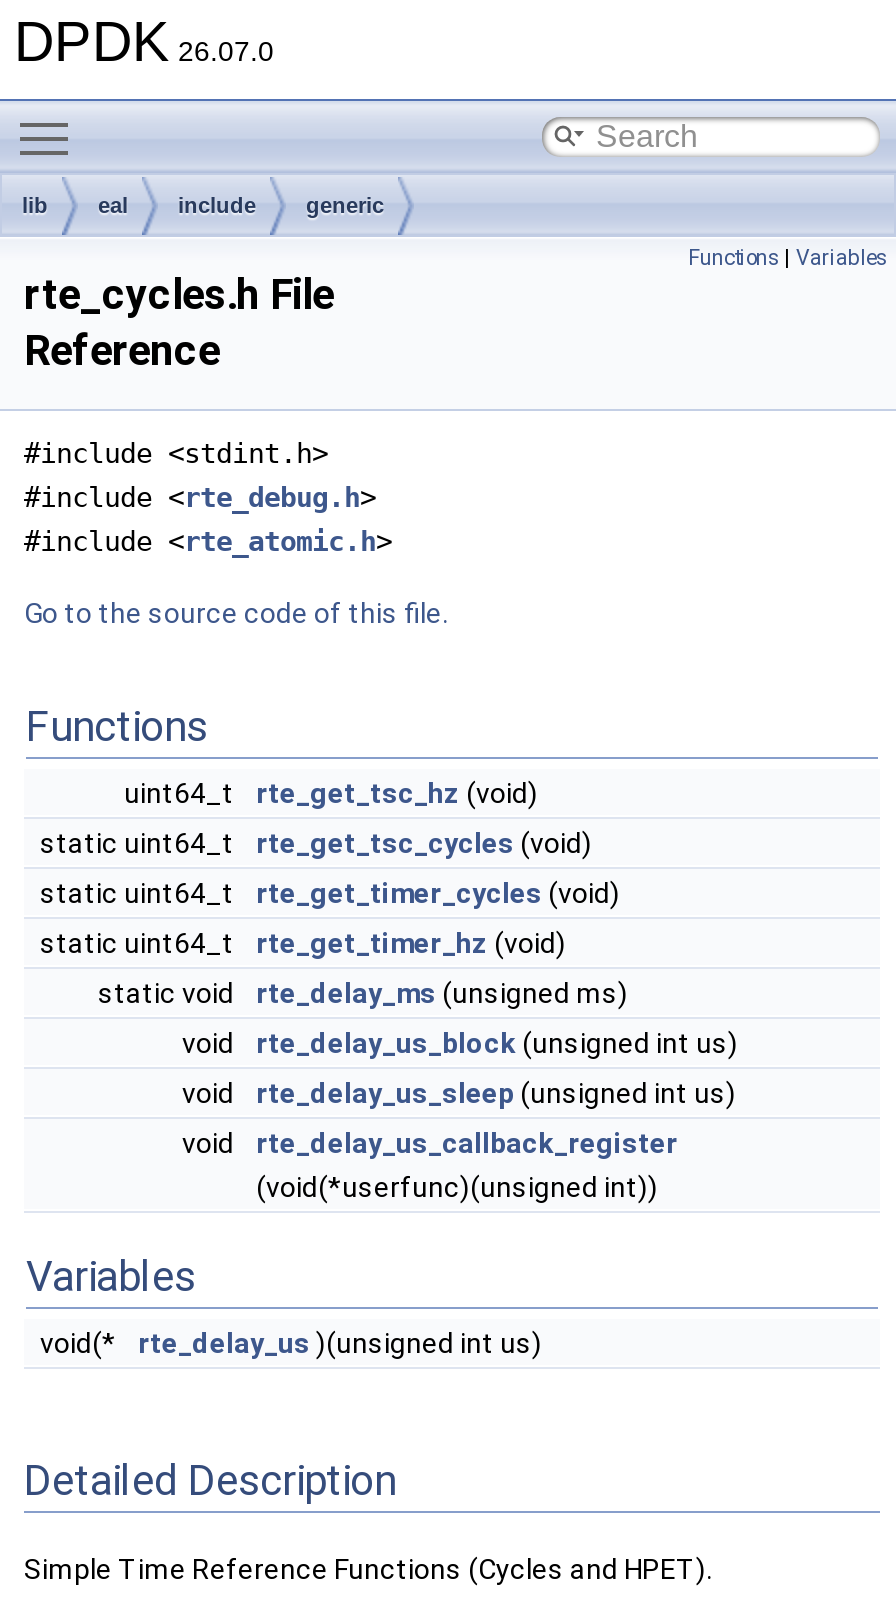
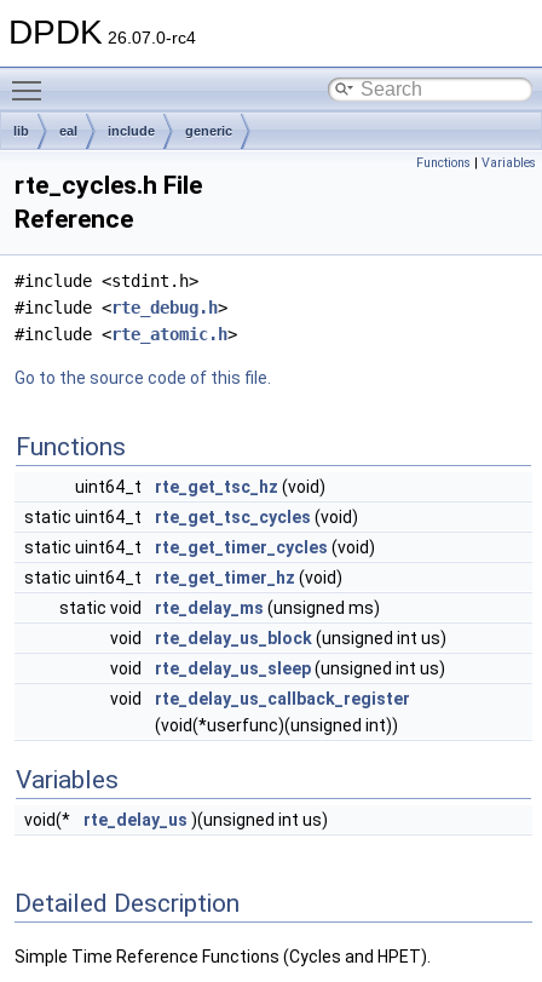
- DPDK 26.07.0
+ DPDK 26.07.0-rc4
